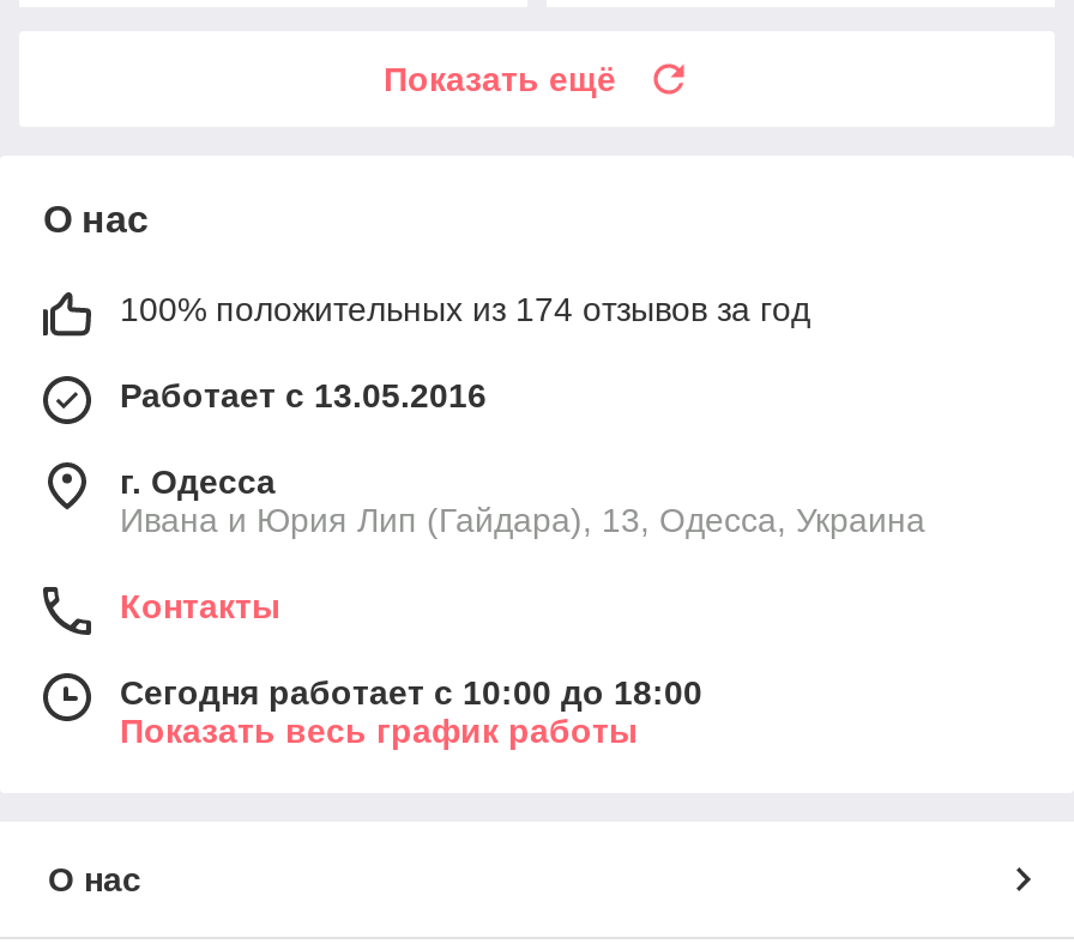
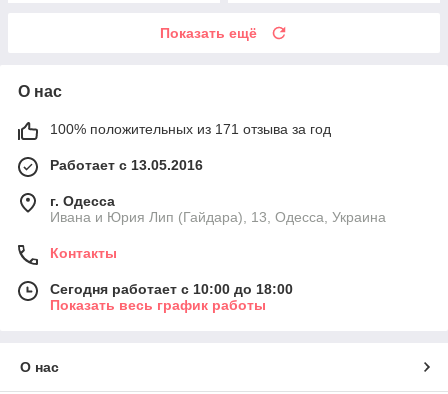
- 100% положительных из 174 отзывов за год
+ 100% положительных из 171 отзыва за год
